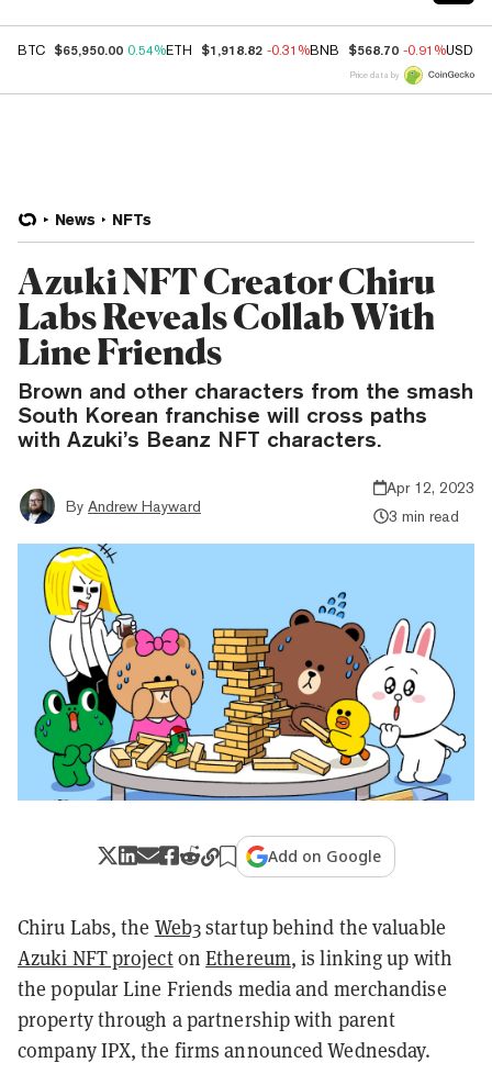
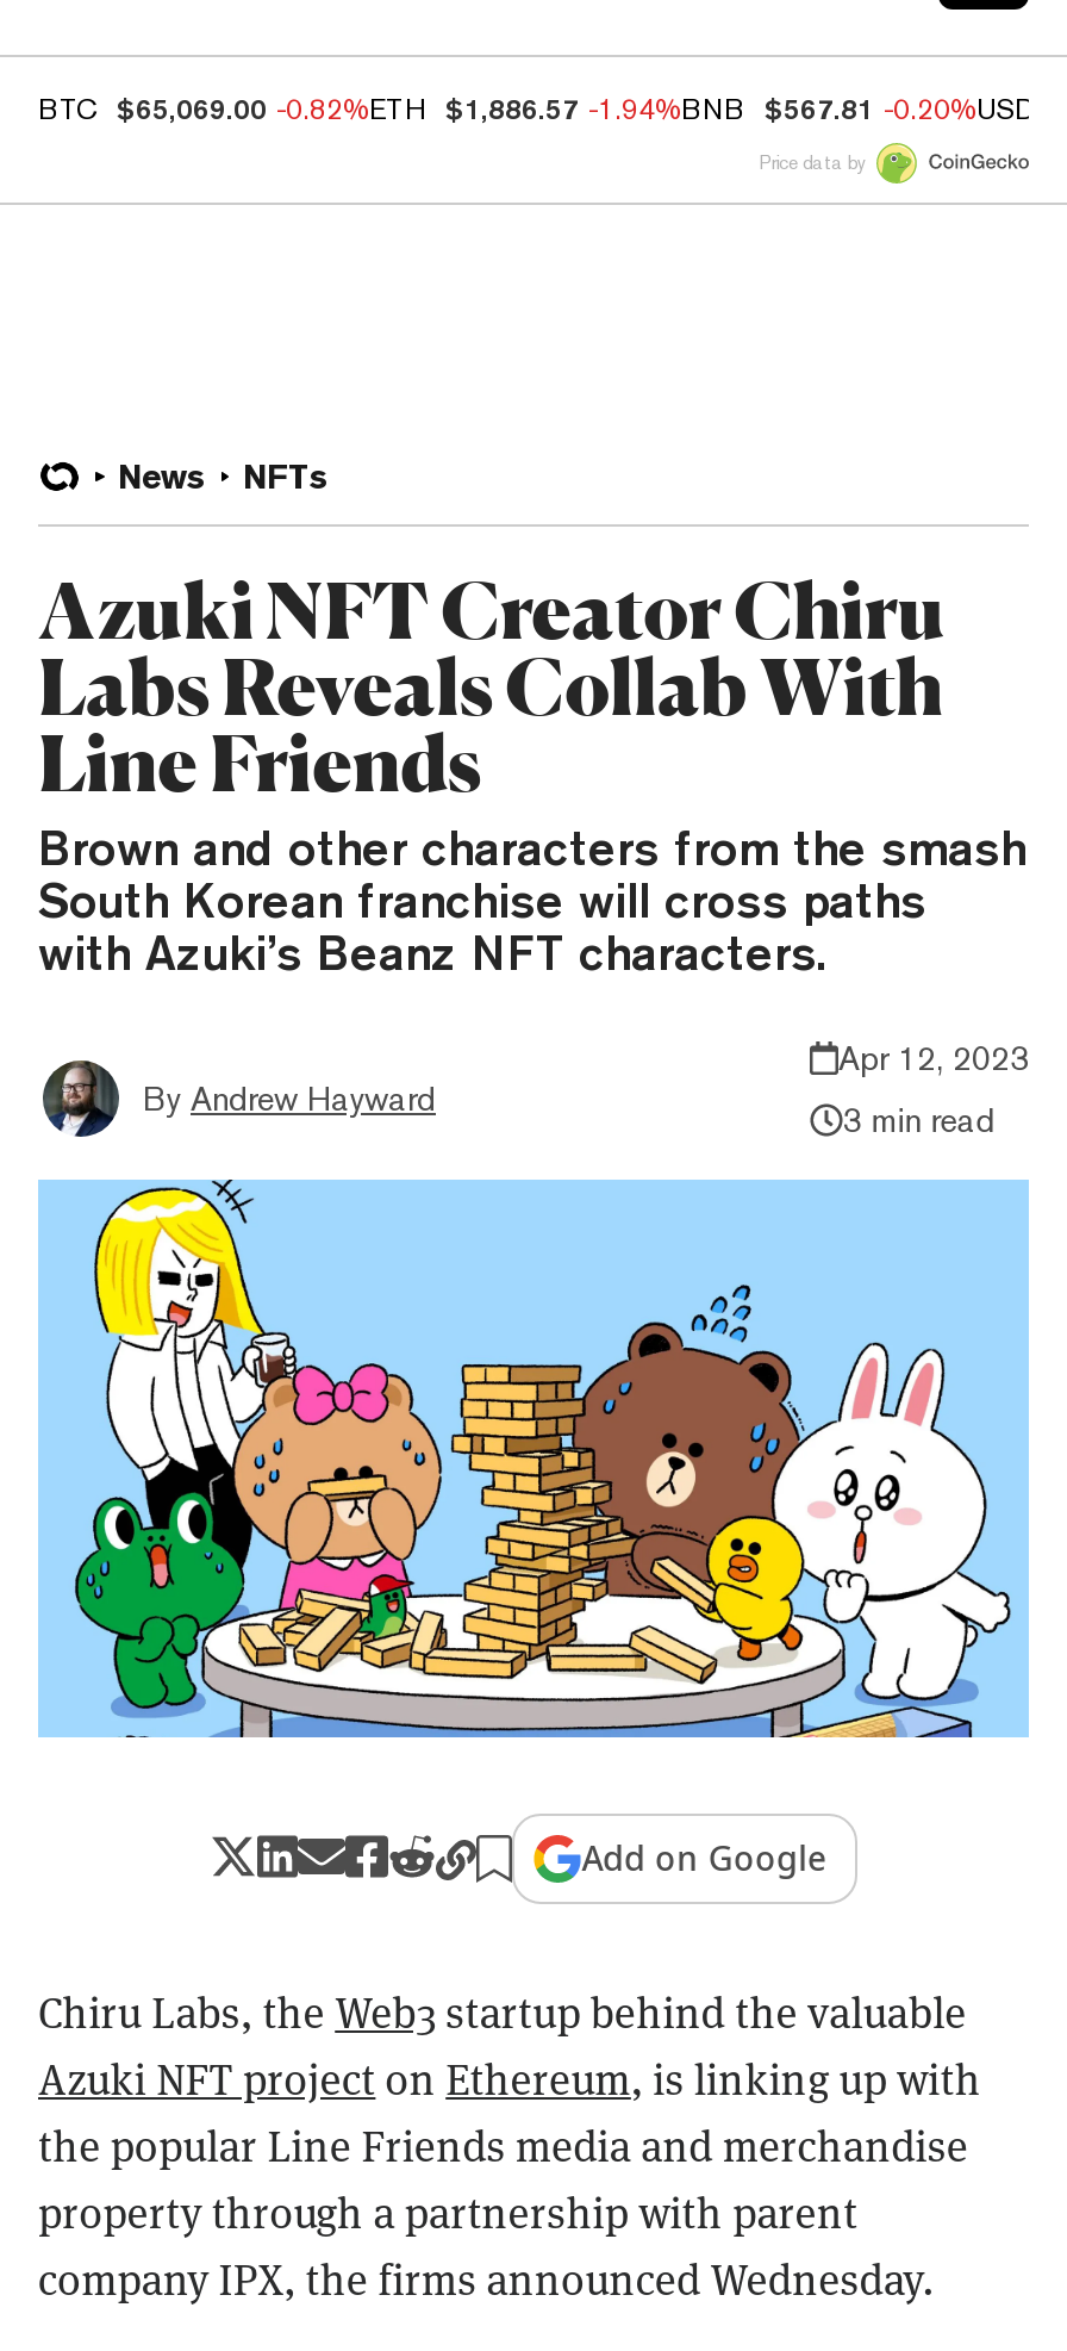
- BTC $65,950.00 0.54%ETH $1,918.82 -0.31%BNB $568.70 -0.91%USDC
+ BTC $65,069.00 -0.82%ETH $1,886.57 -1.94%BNB $567.81 -0.20%USDC
